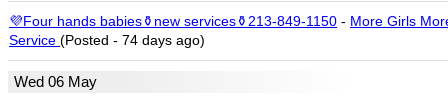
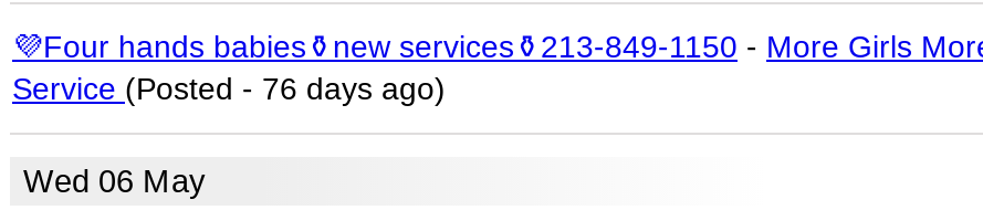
- Service (Posted - 74 days ago)
+ Service (Posted - 76 days ago)
